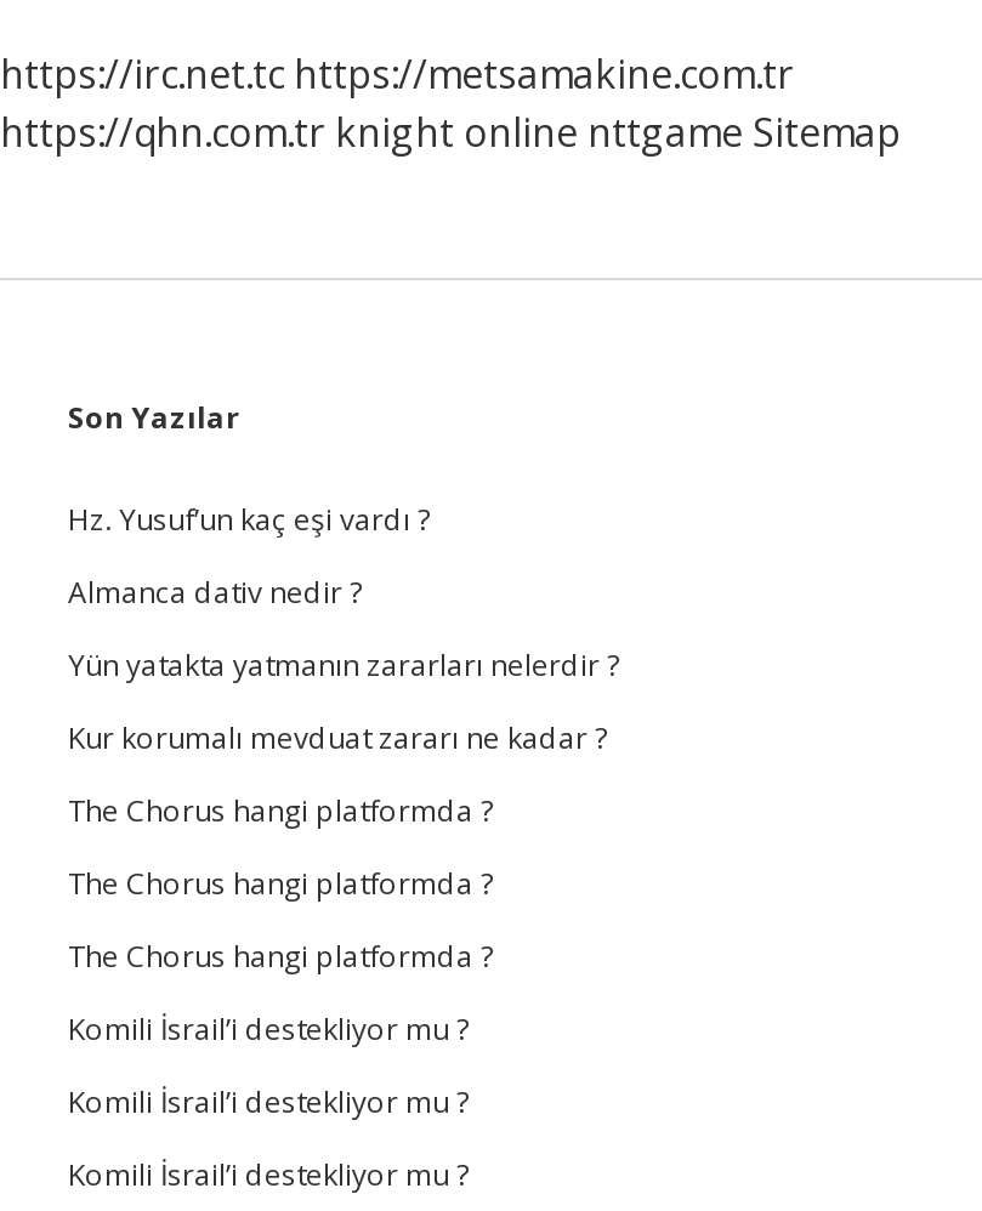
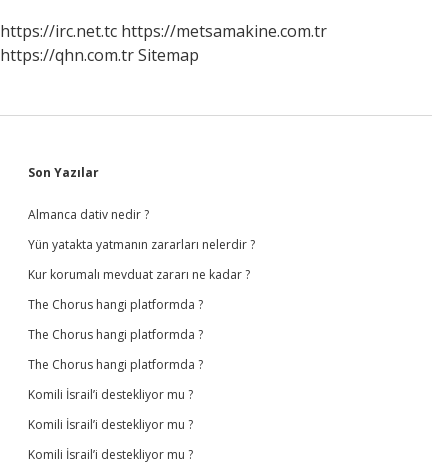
- https://qhn.com.tr knight online nttgame Sitemap
+ https://qhn.com.tr Sitemap

- Hz. Yusuf’un kaç eşi vardı ?
